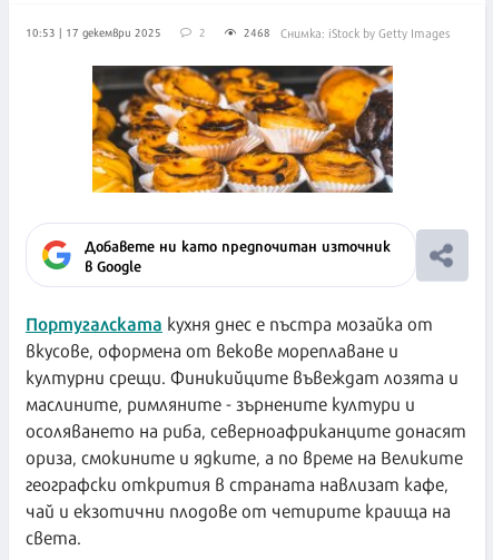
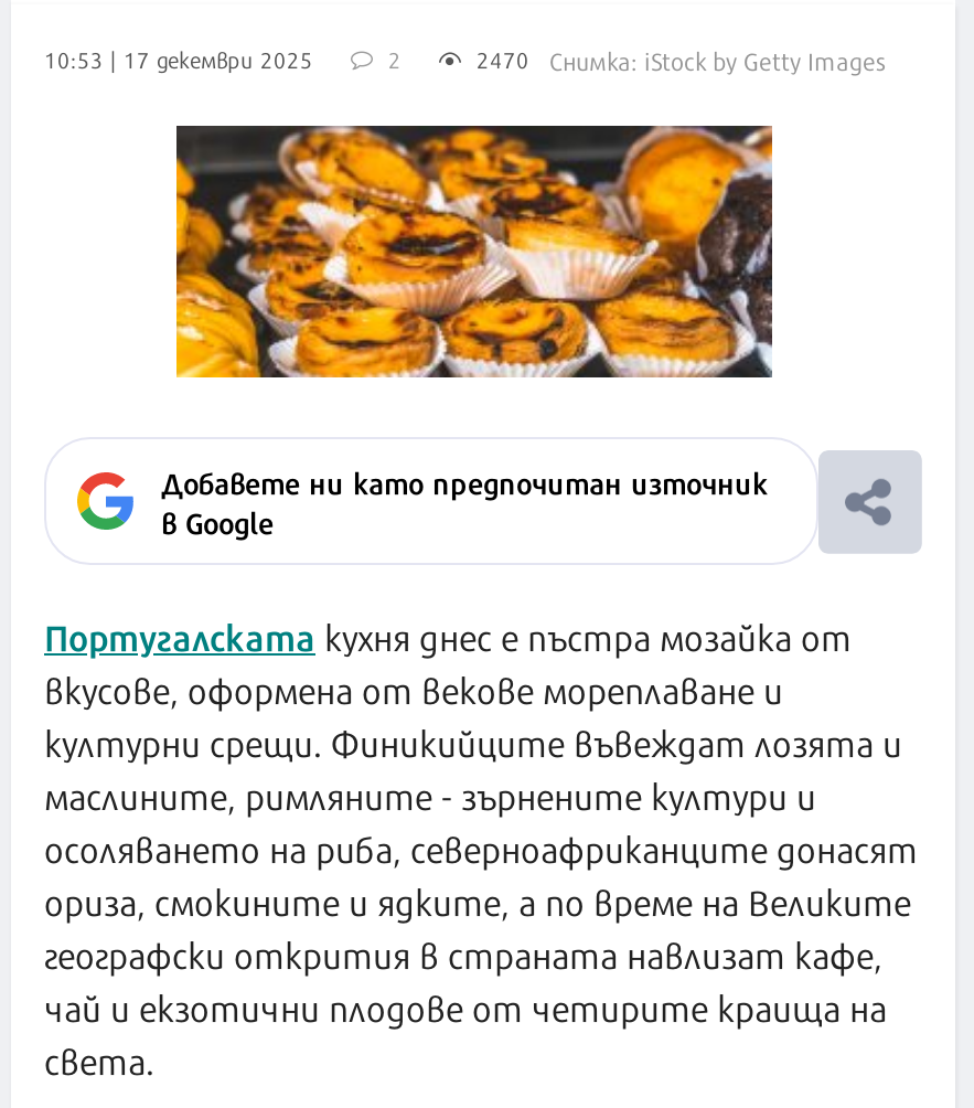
- 2468 Снимка: iStock by Getty Images
+ 2470 Снимка: iStock by Getty Images
